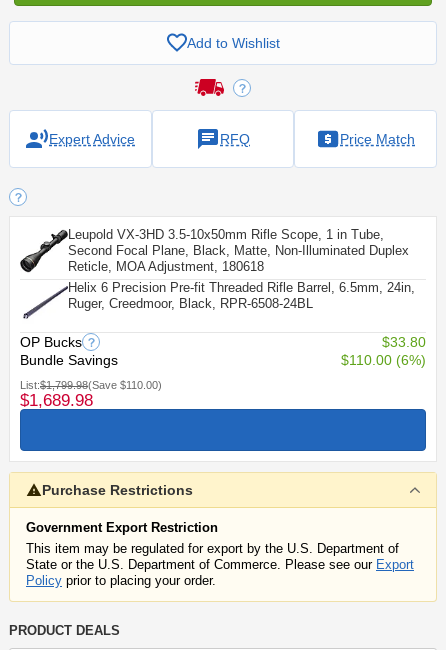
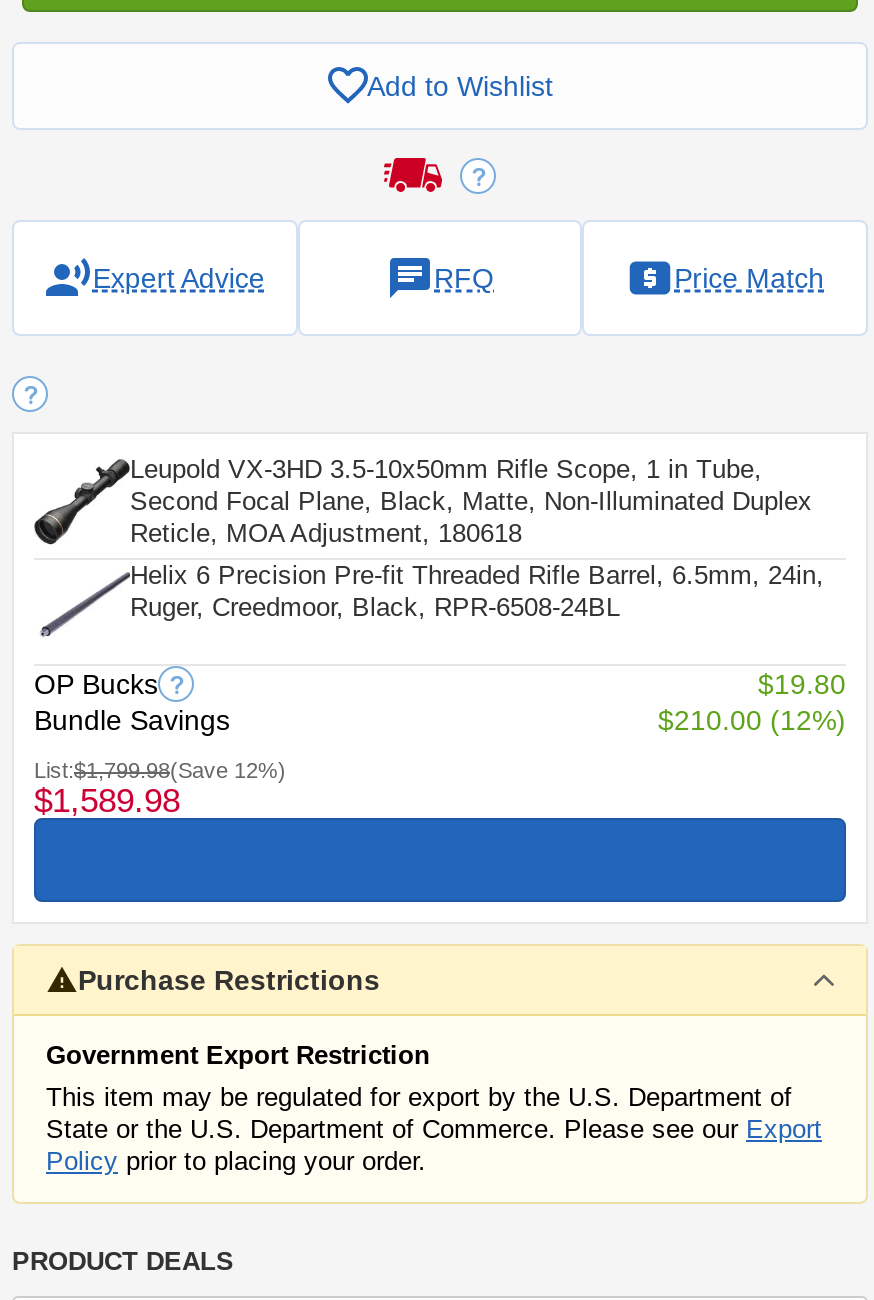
- $33.80
+ $19.80

- $110.00 (6%)
+ $210.00 (12%)

- $1,799.98 Save $110.00
+ $1,799.98 Save 12%

- $1,689.98
+ $1,589.98
